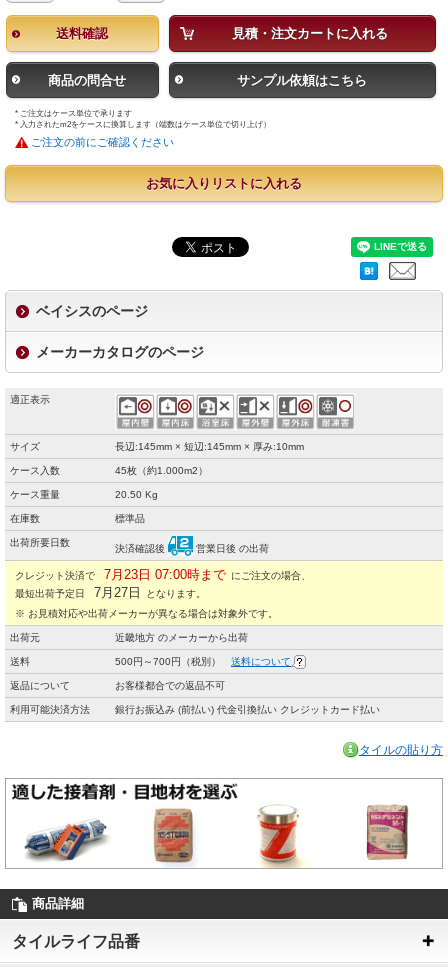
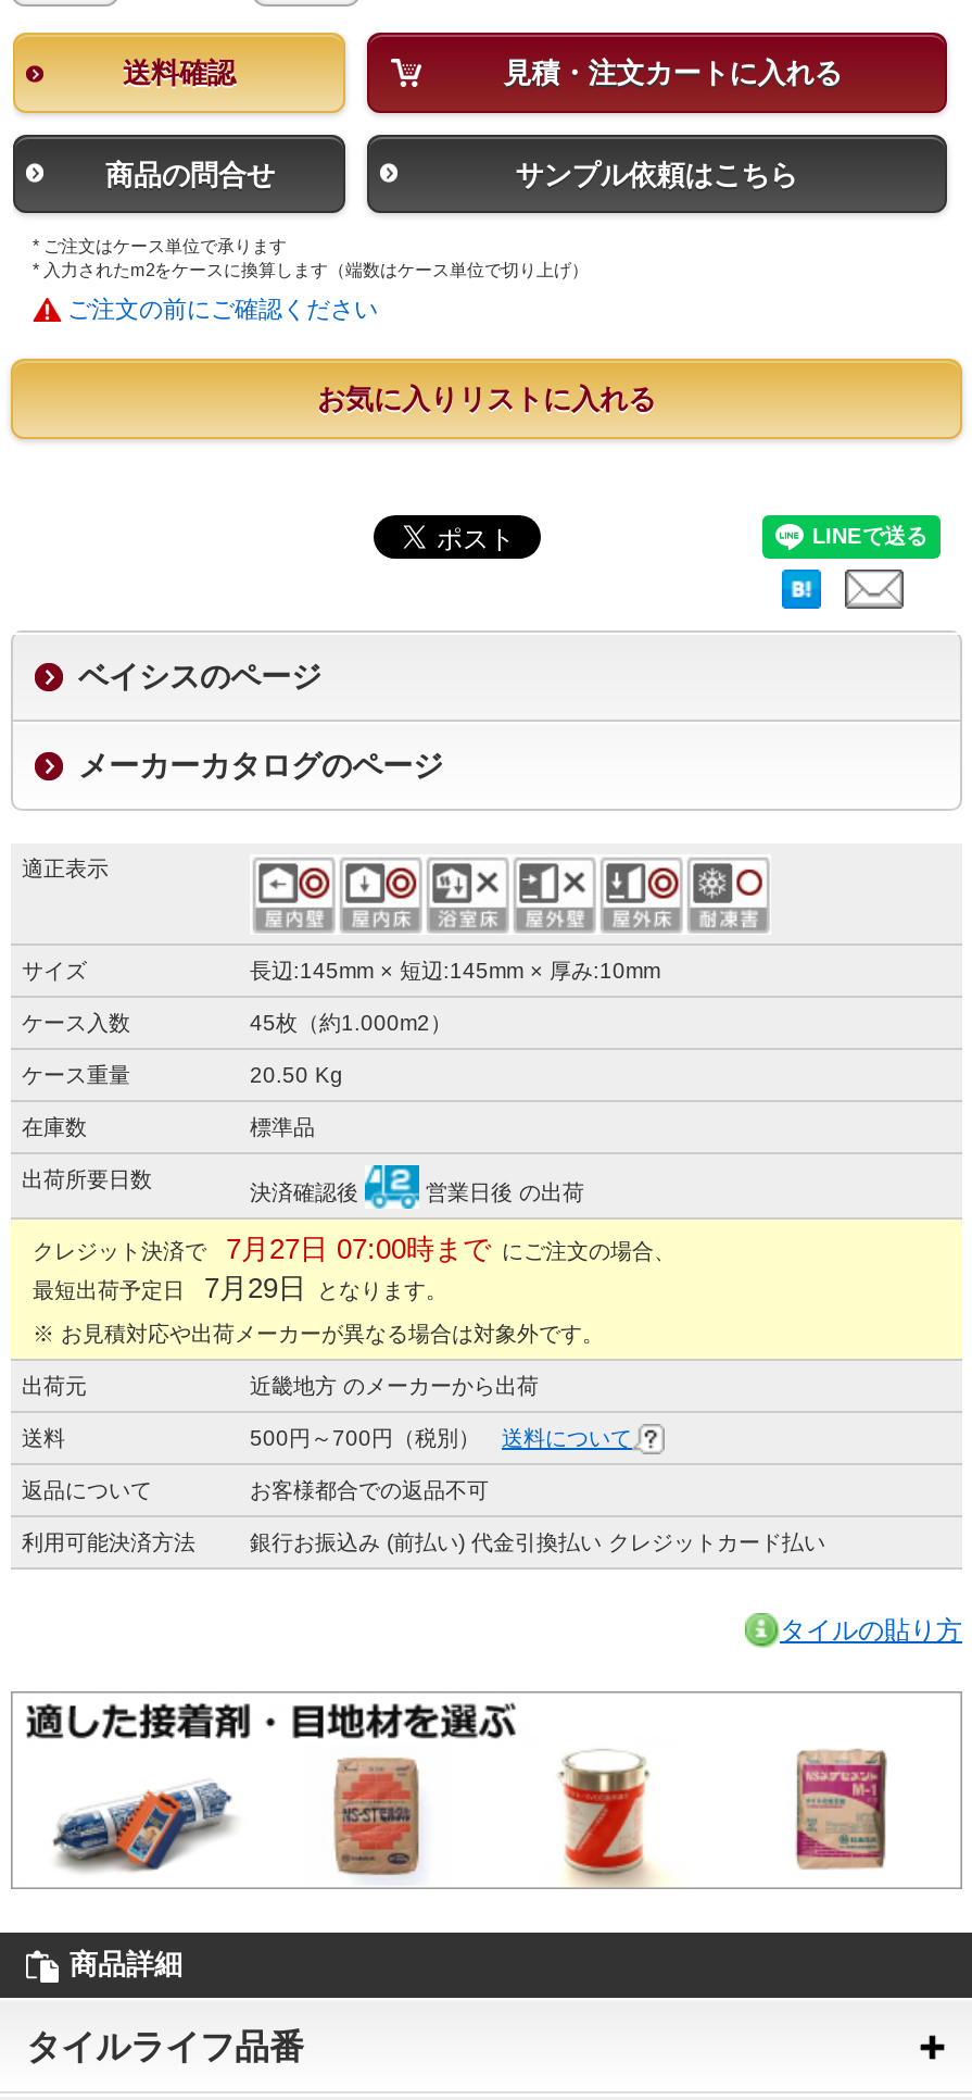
- クレジット決済で 7月23日 07:00時まで にご注文の場合、
+ クレジット決済で 7月27日 07:00時まで にご注文の場合、

- 最短出荷予定日 7月27日 となります。
+ 最短出荷予定日 7月29日 となります。
